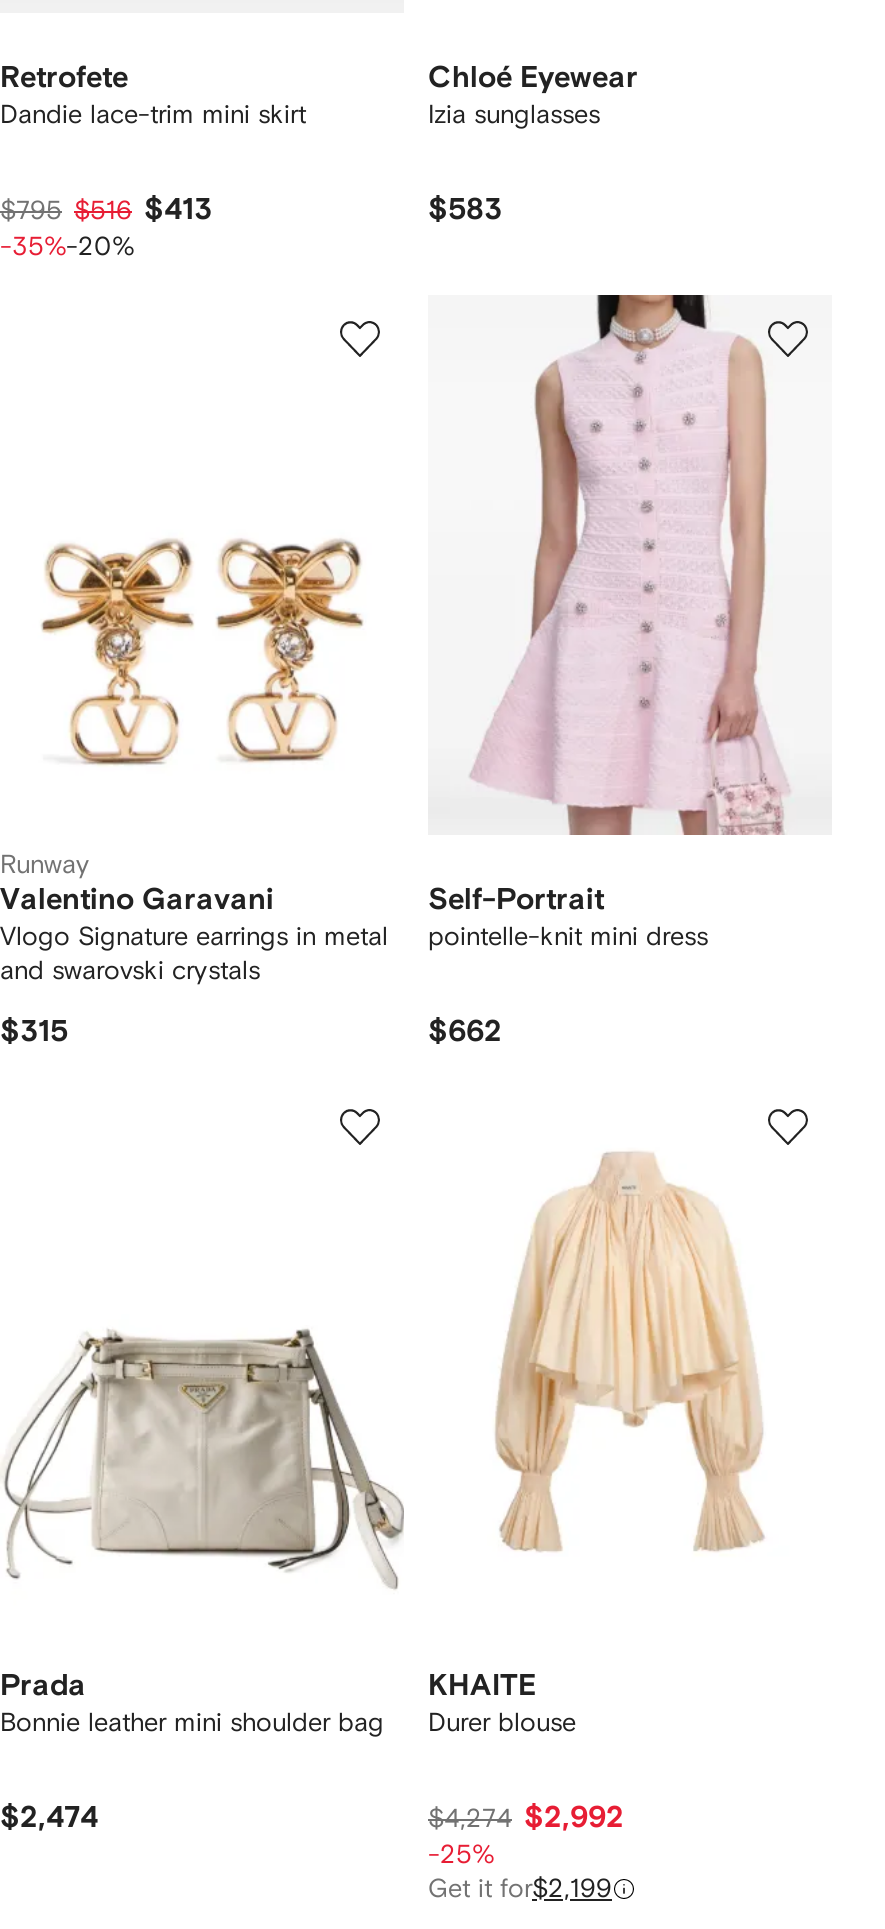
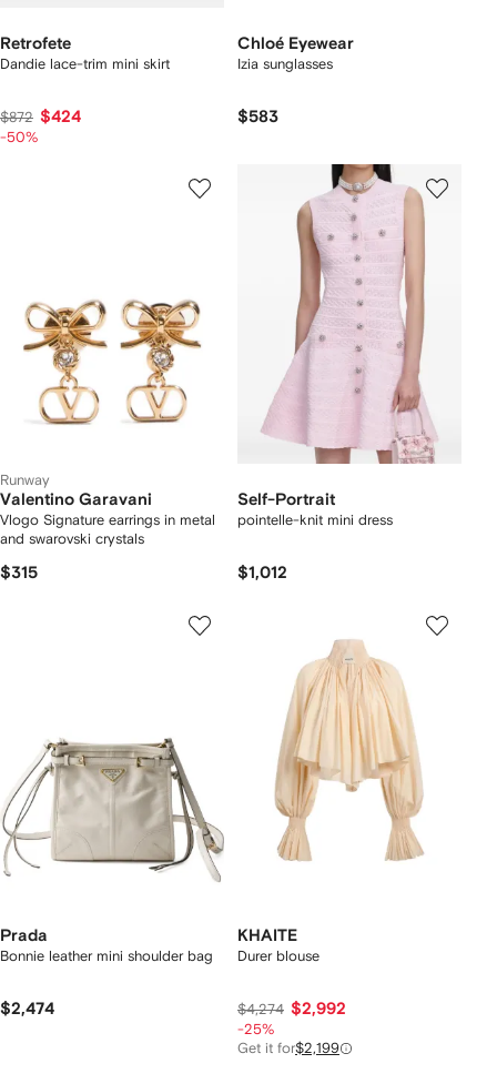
- $795 $516 $413
- -35%-20%
+ $872 $424
+ -50%

- $662
+ $1,012
